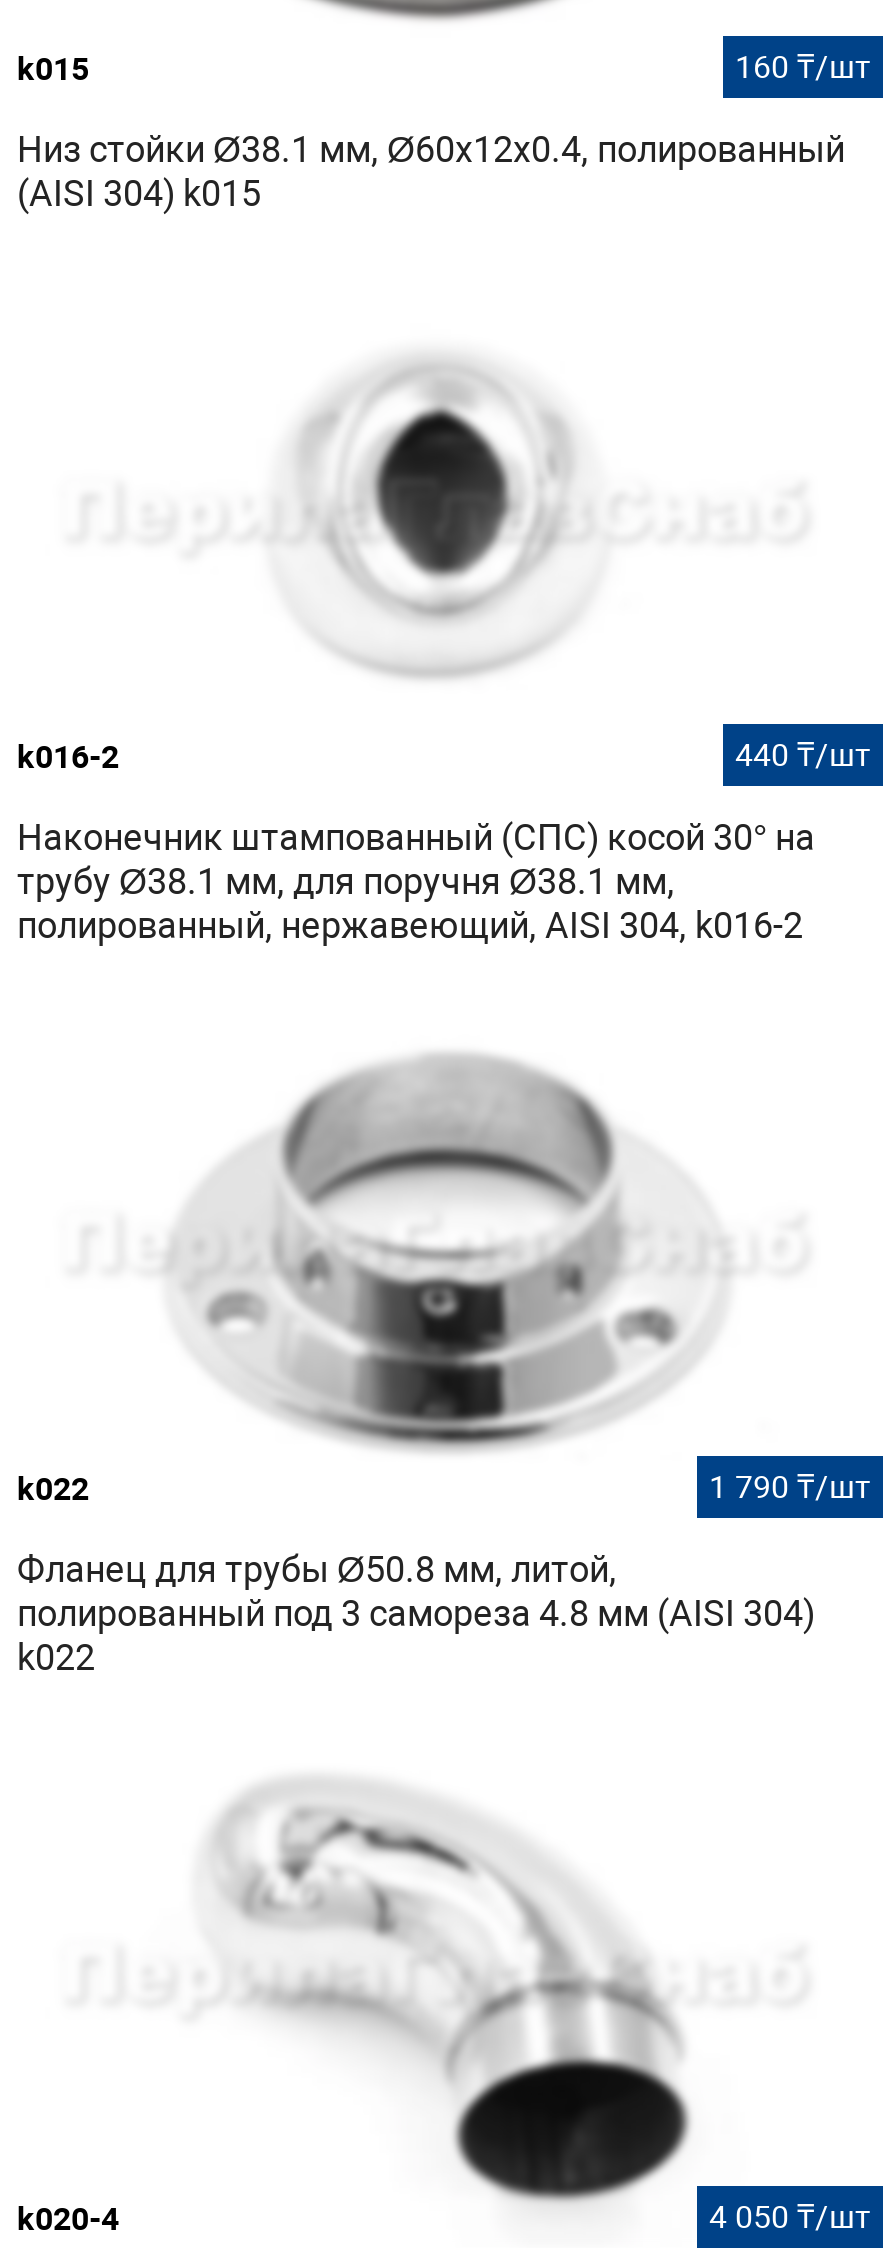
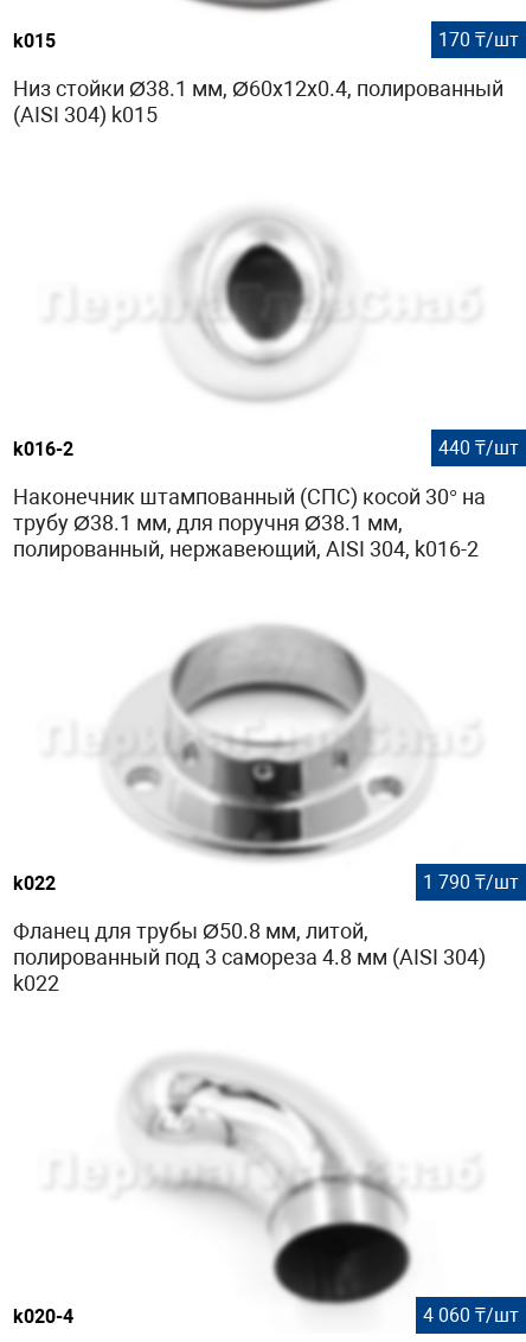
- 160 ₸/шт
+ 170 ₸/шт

- 4 050 ₸/шт
+ 4 060 ₸/шт
